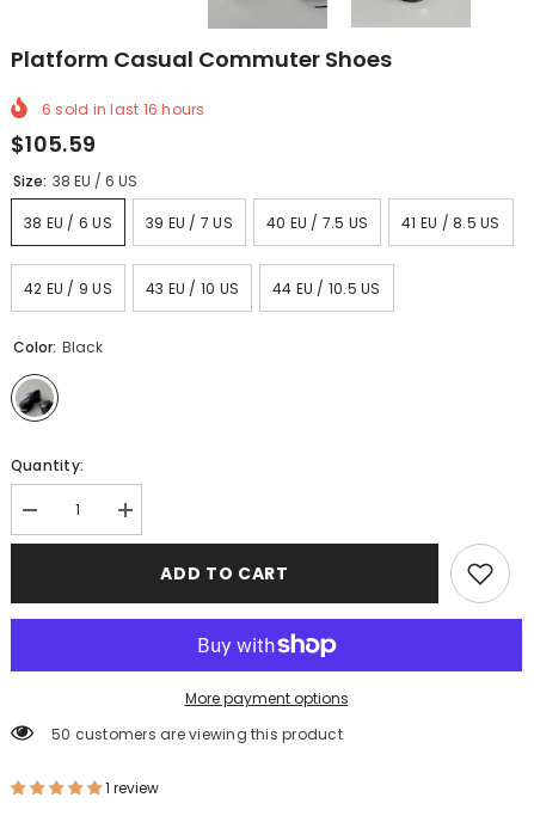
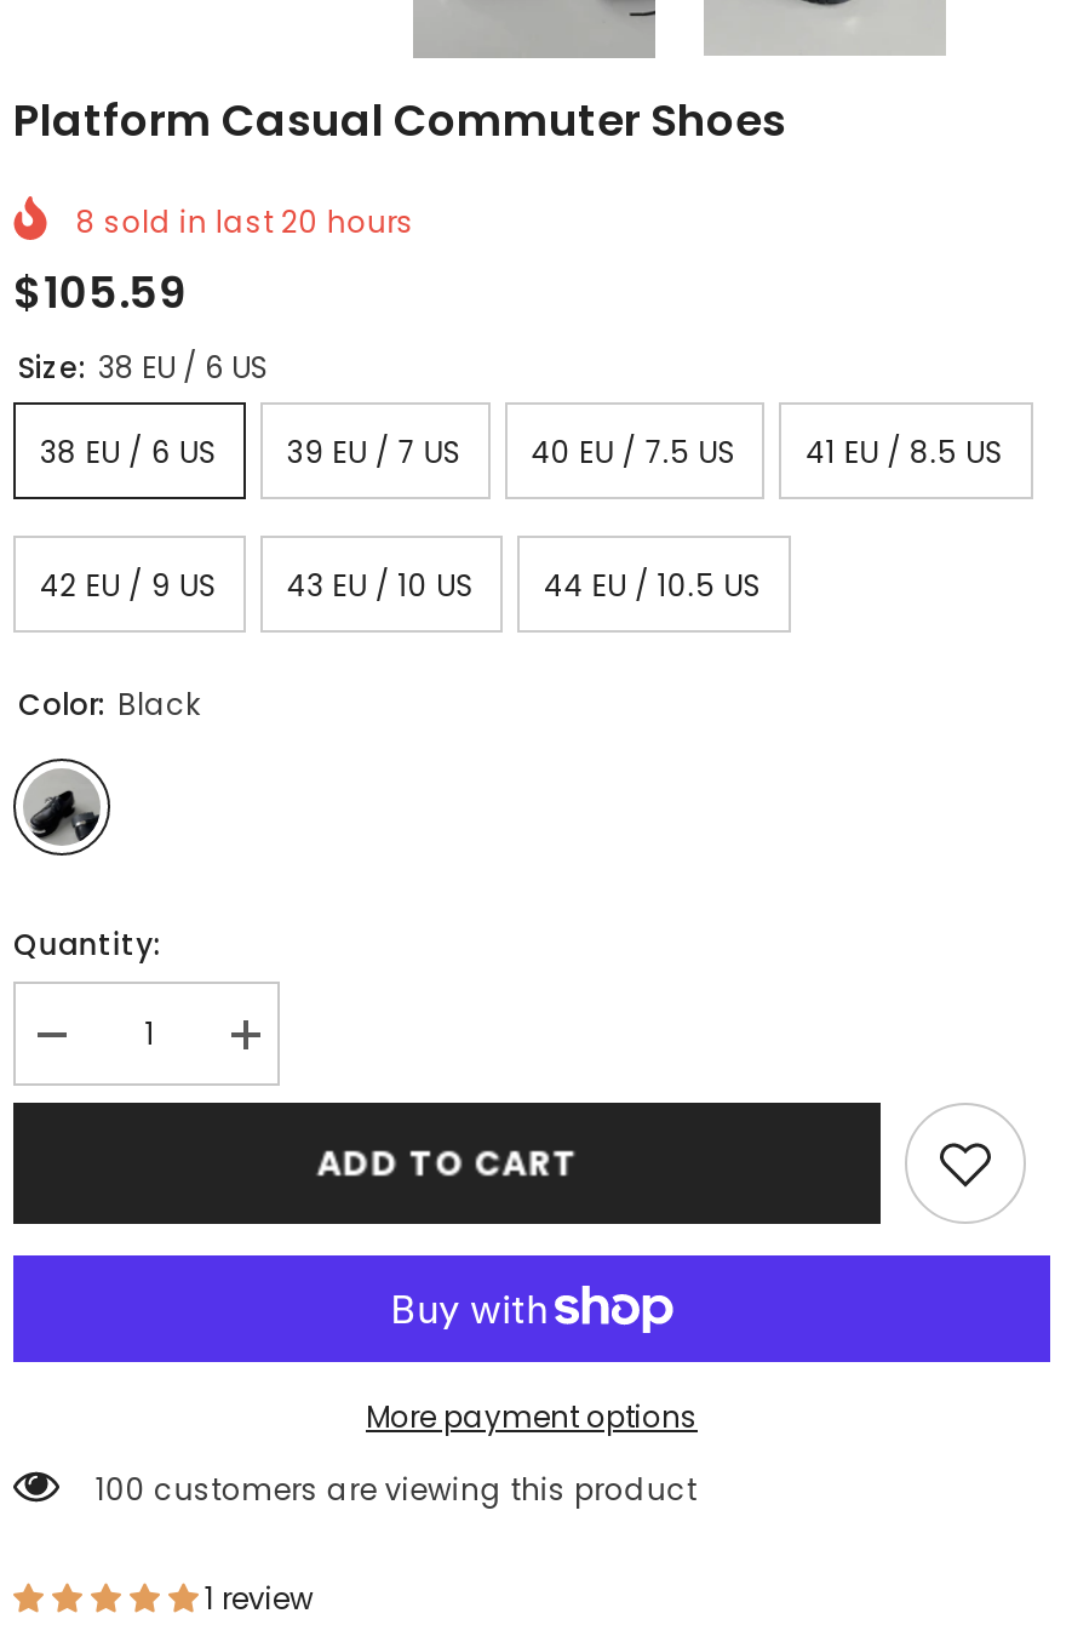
- 6 sold in last 16 hours
+ 8 sold in last 20 hours

- 50 customers are viewing this product
+ 100 customers are viewing this product
